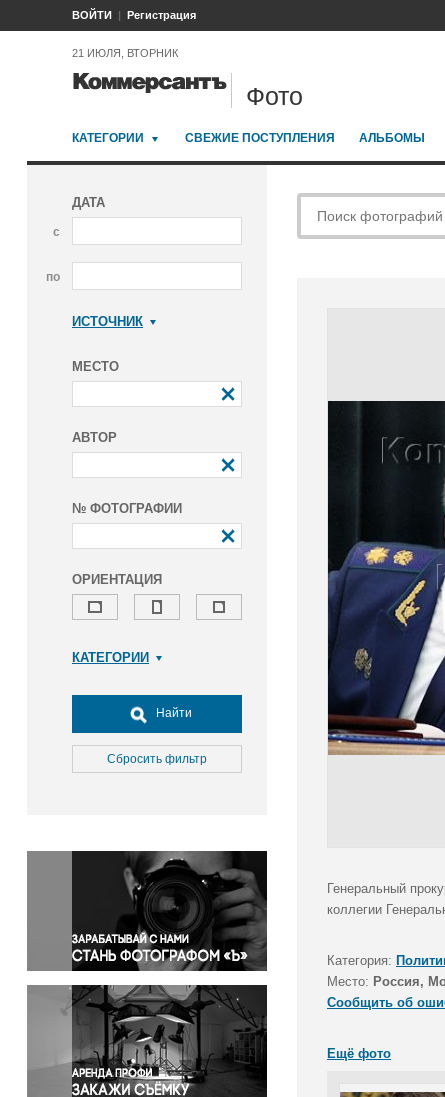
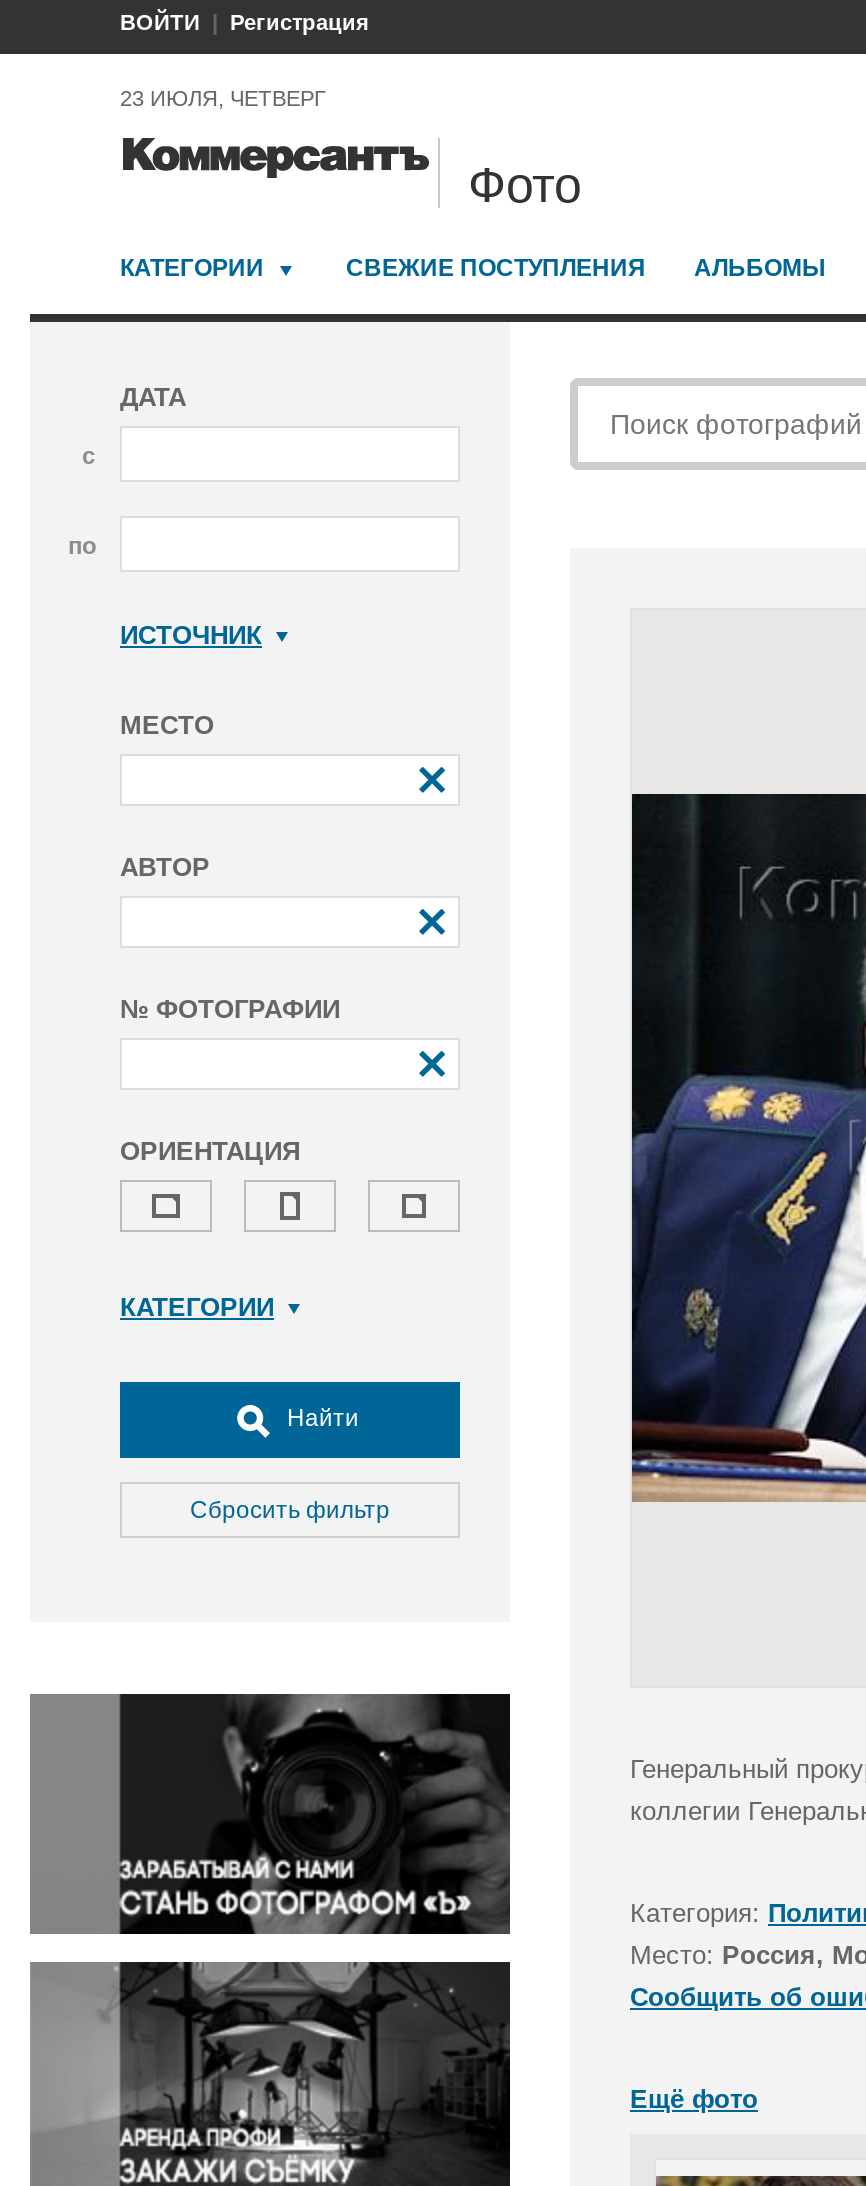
- 21 ИЮЛЯ, ВТОРНИК
+ 23 ИЮЛЯ, ЧЕТВЕРГ
